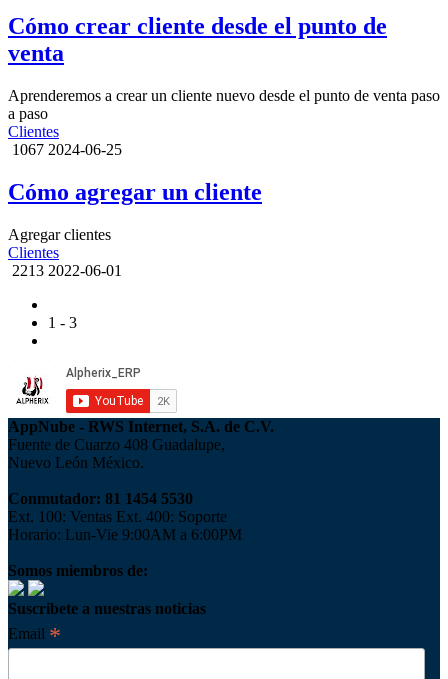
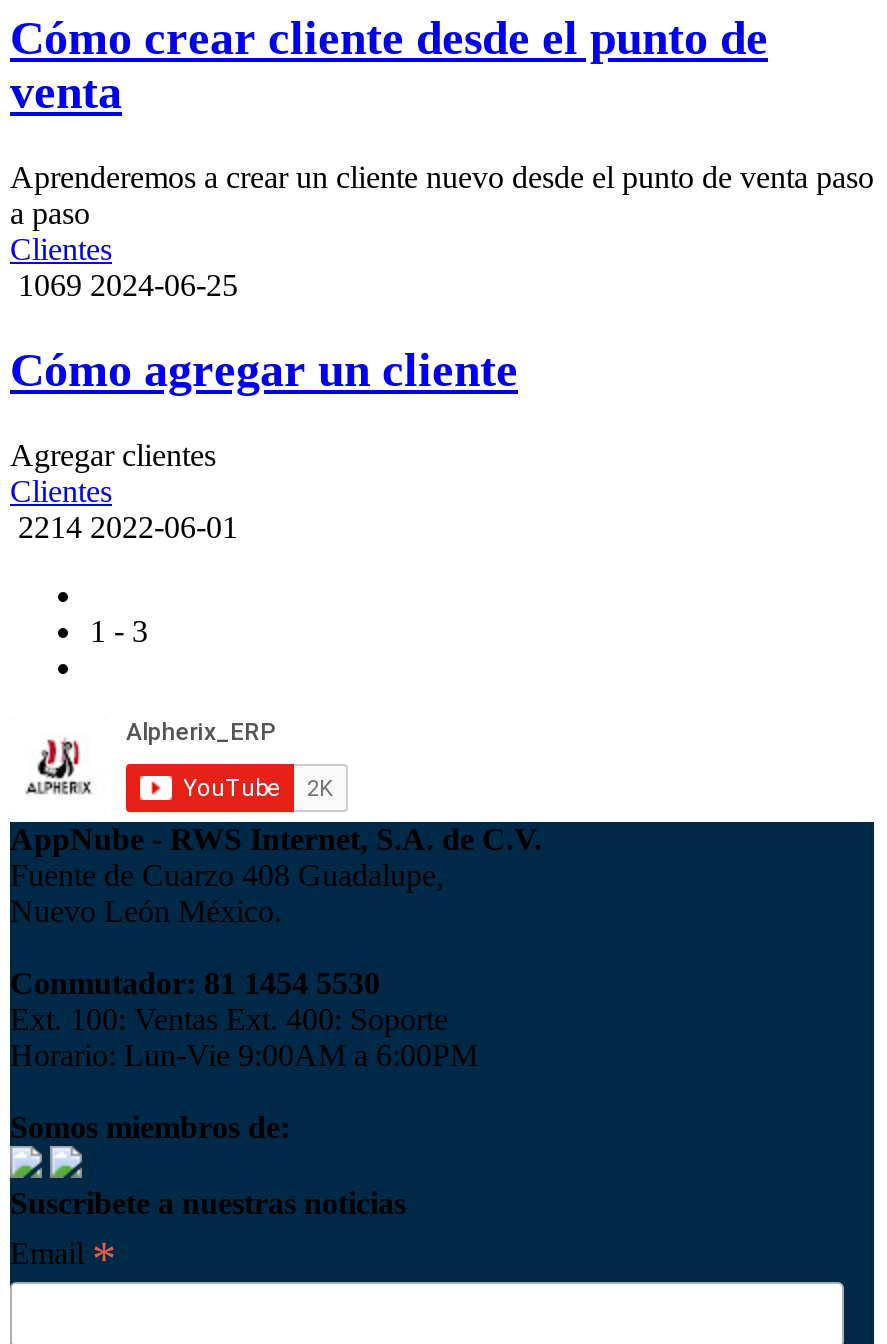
- 1067 2024-06-25
+ 1069 2024-06-25

- 2213 2022-06-01
+ 2214 2022-06-01
